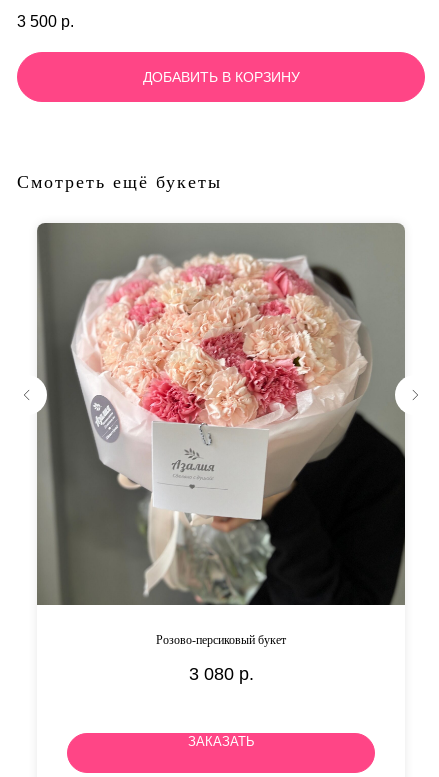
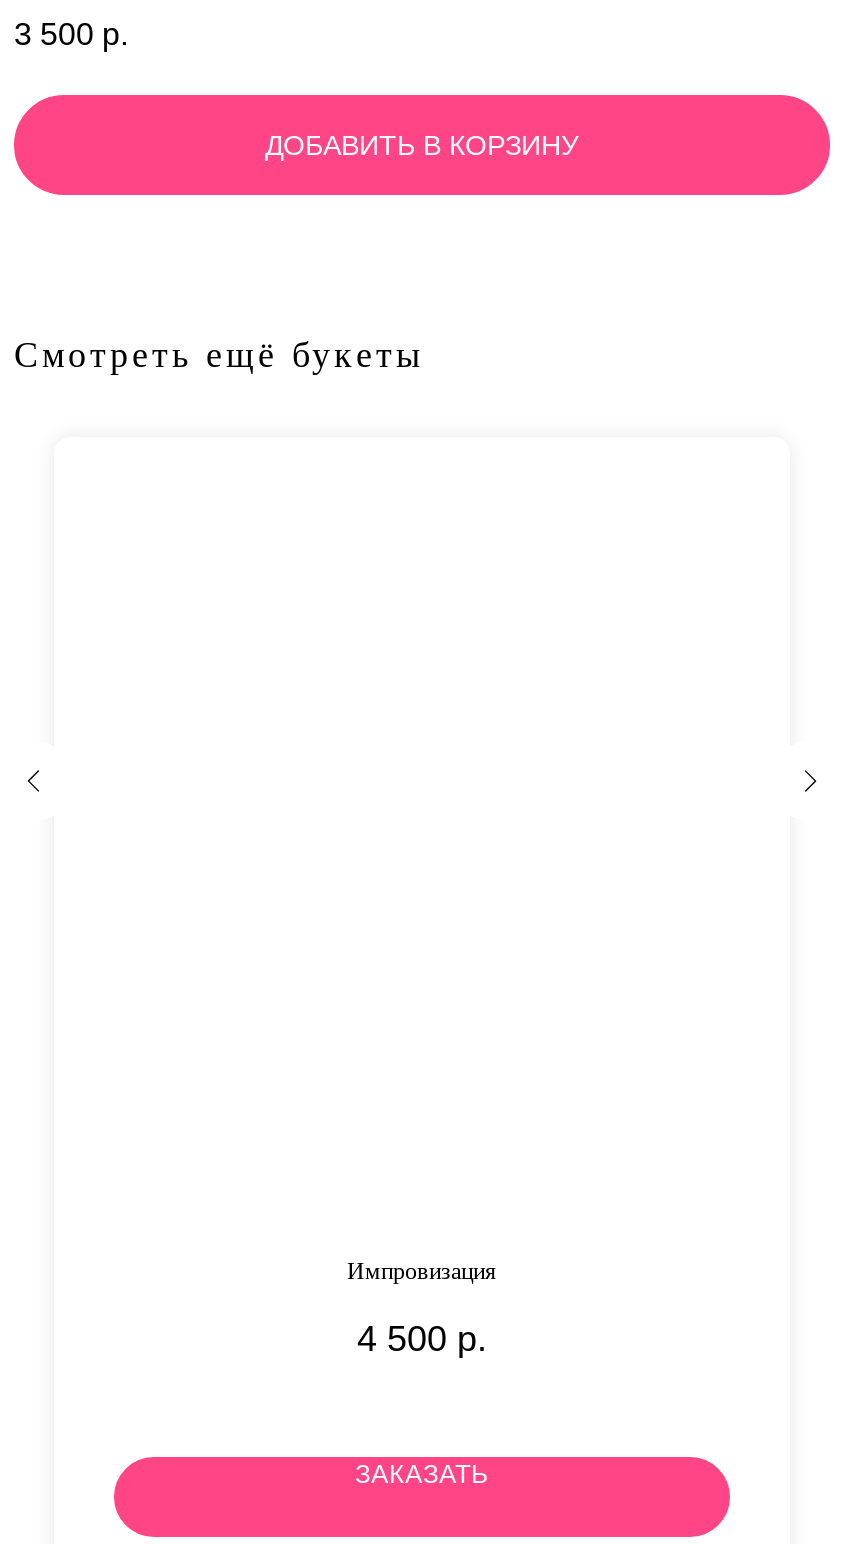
- [image]

- Розово-персиковый букет
+ Импровизация

- 3 080 р.
+ 4 500 р.
